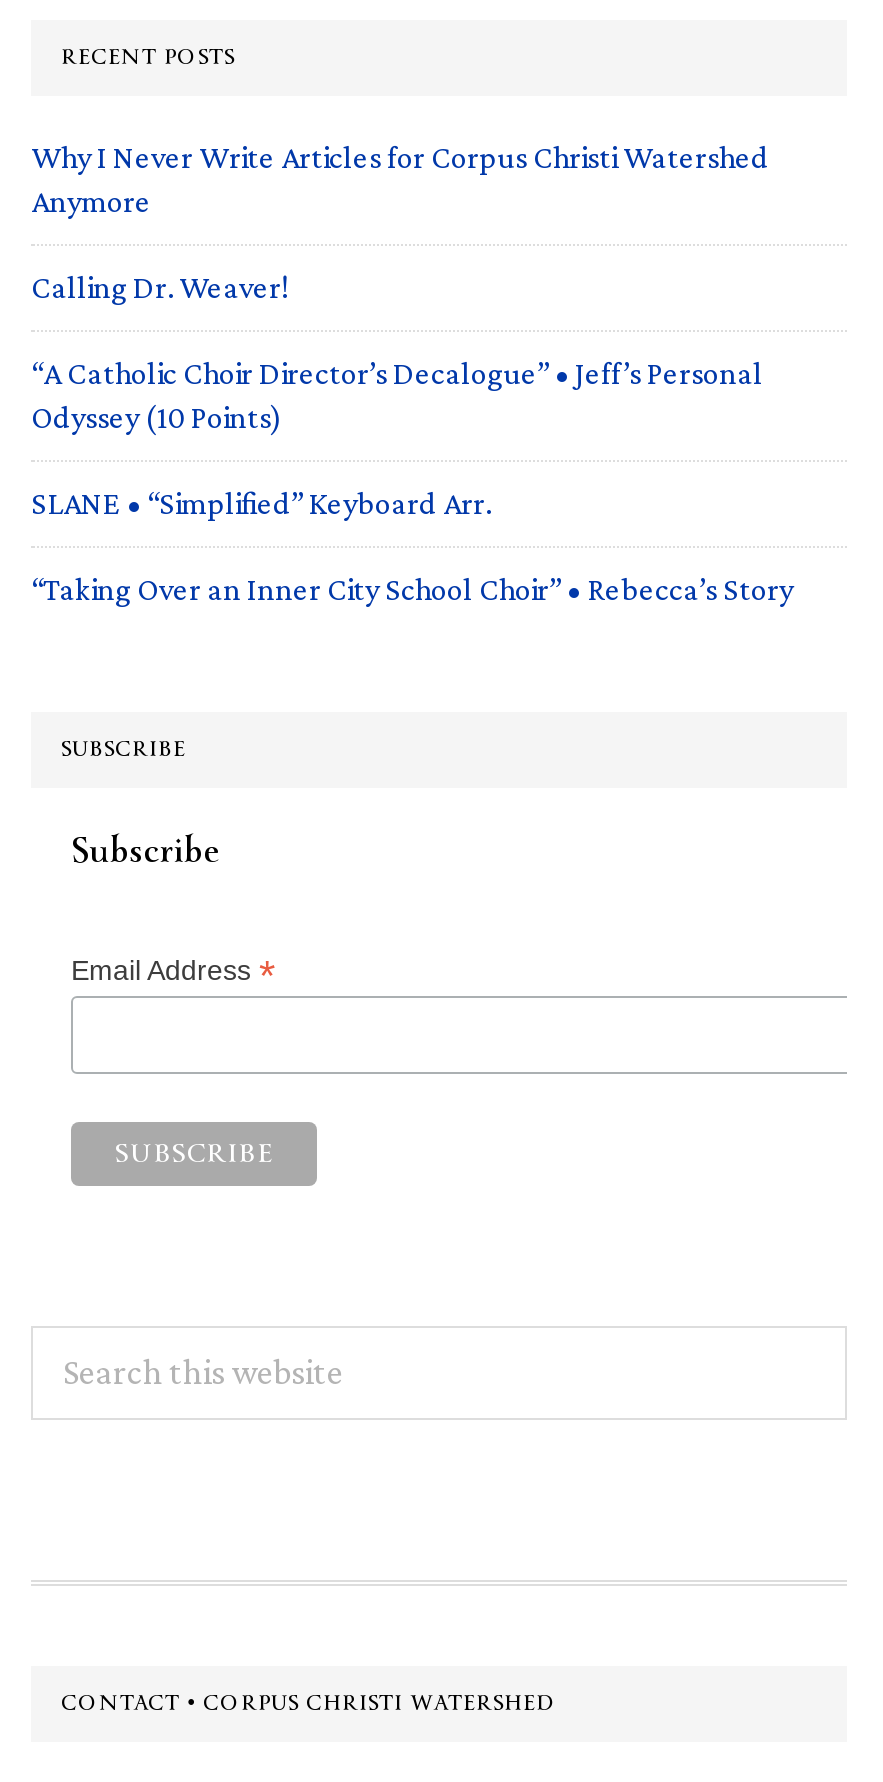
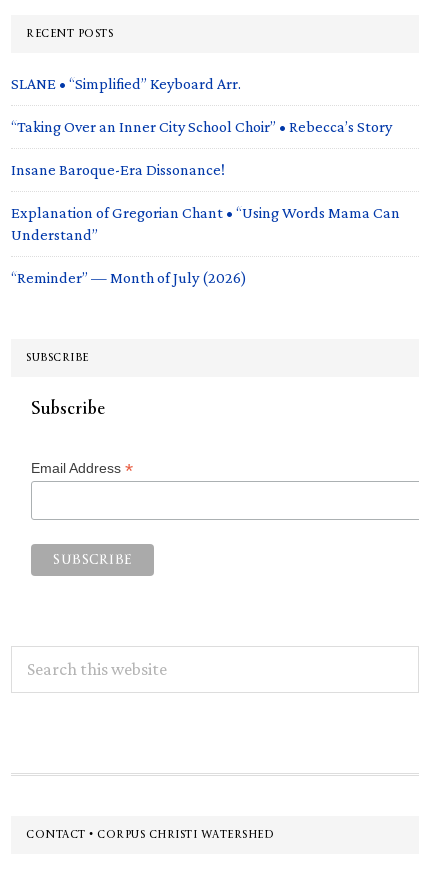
- Why I Never Write Articles for Corpus Christi Watershed
- Anymore
- Calling Dr. Weaver!
- “A Catholic Choir Director’s Decalogue” • Jeff’s Personal
- Odyssey (10 Points)

moved up: SLANE • “Simplified” Keyboard Arr. | “Taking Over an Inner City School Choir” • Rebecca’s Story

+ Insane Baroque-Era Dissonance!
+ Explanation of Gregorian Chant • “Using Words Mama Can
+ Understand”
+ “Reminder” — Month of July (2026)
